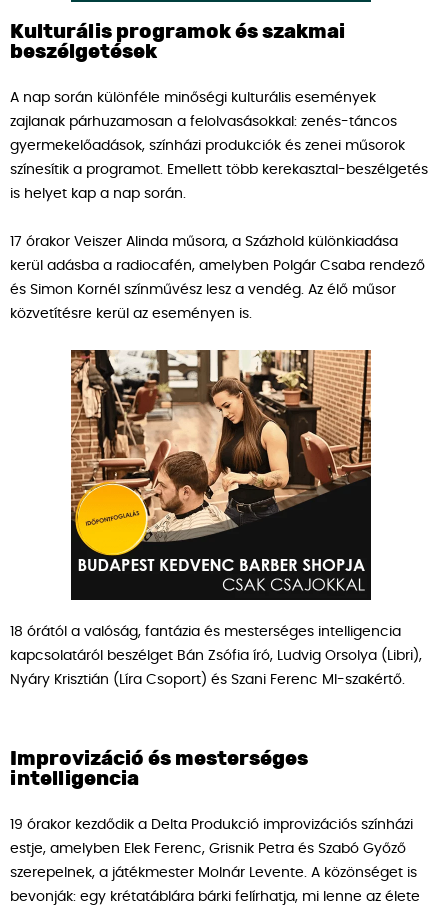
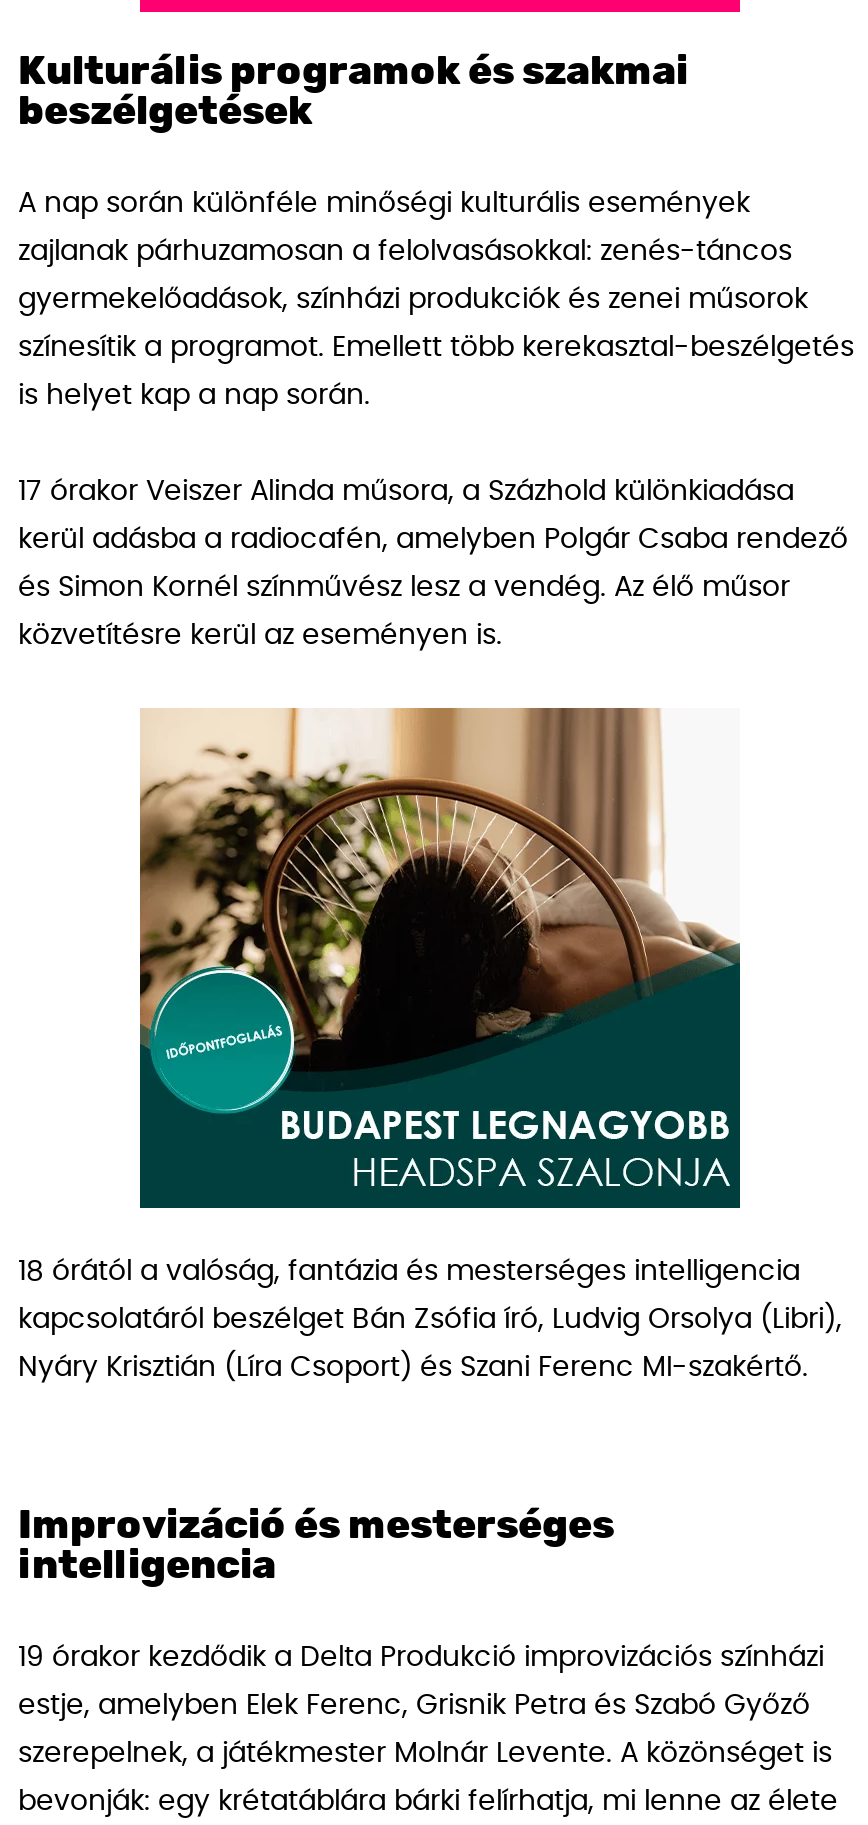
- [image]
+ [image]
